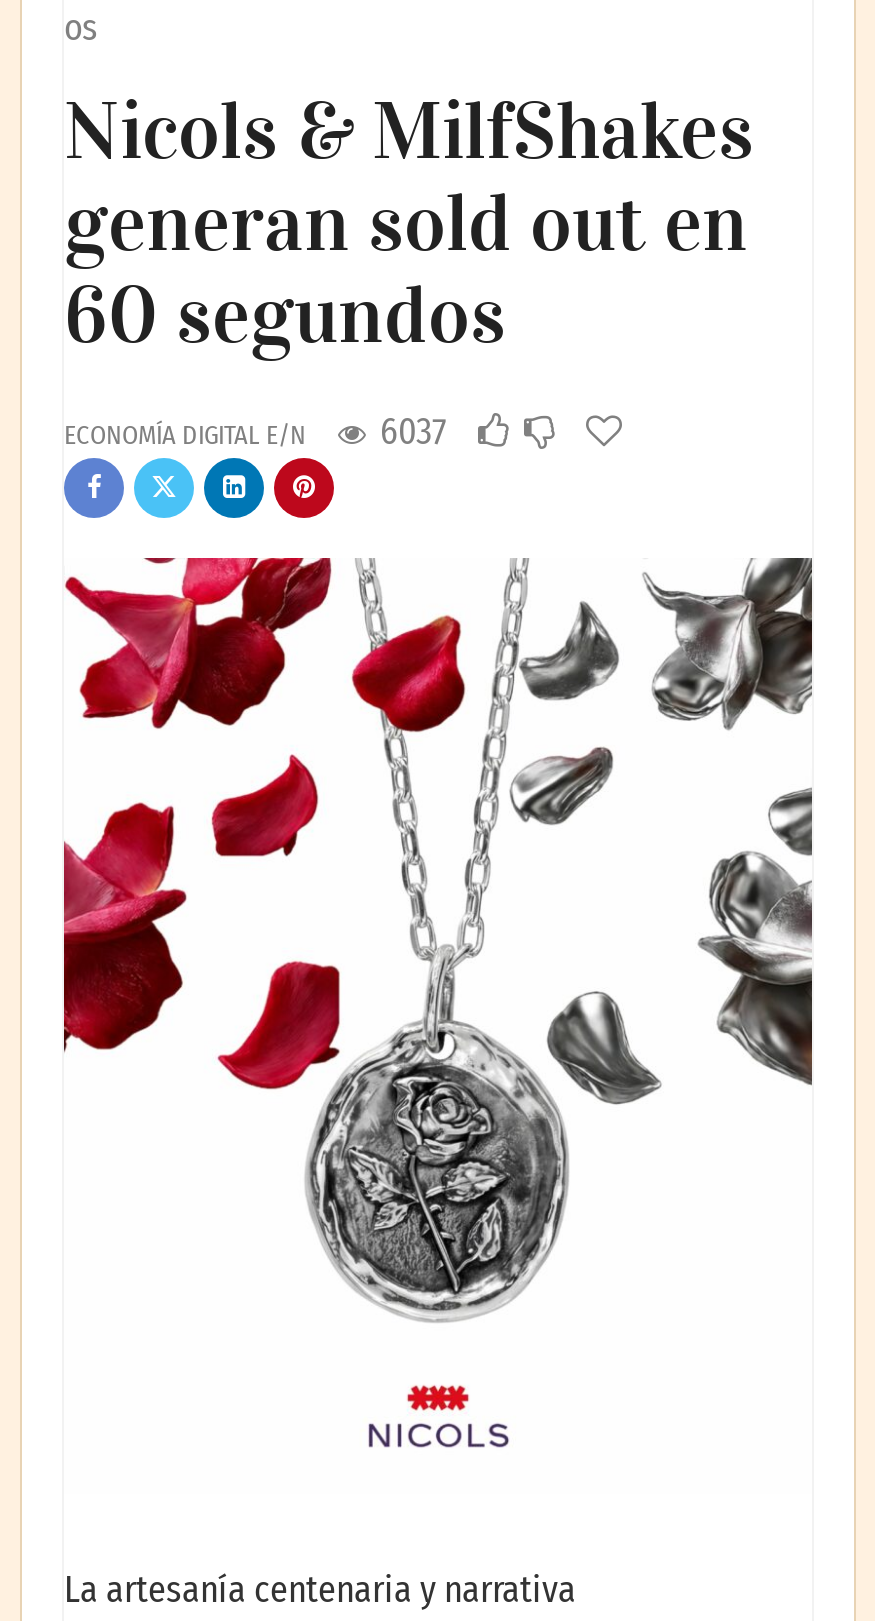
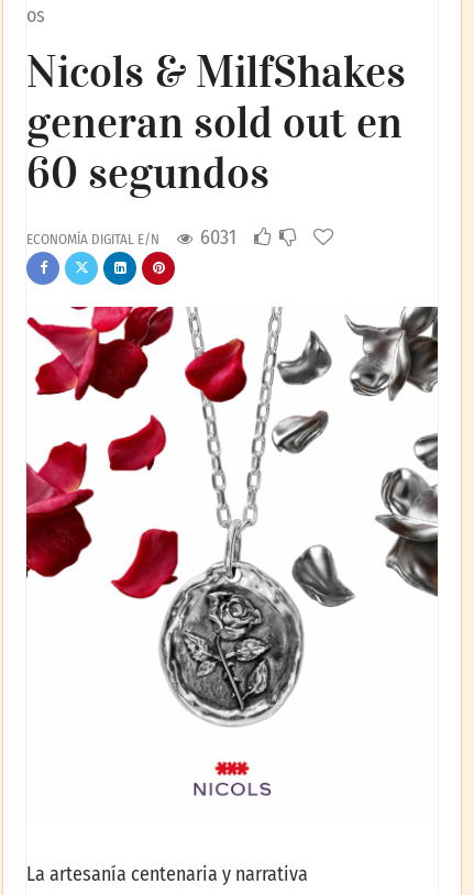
- 6037
+ 6031
